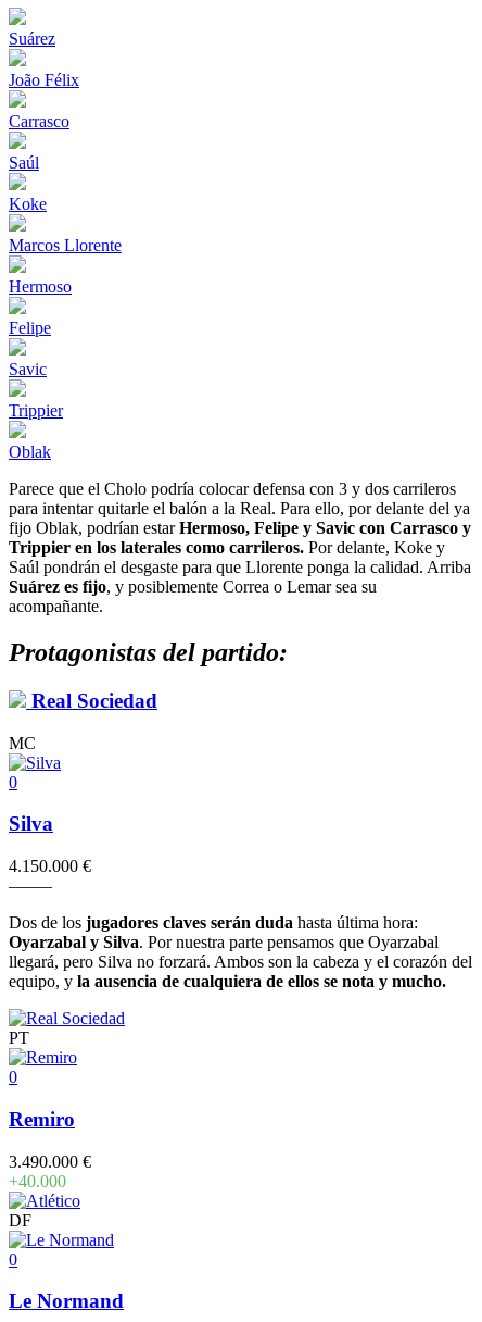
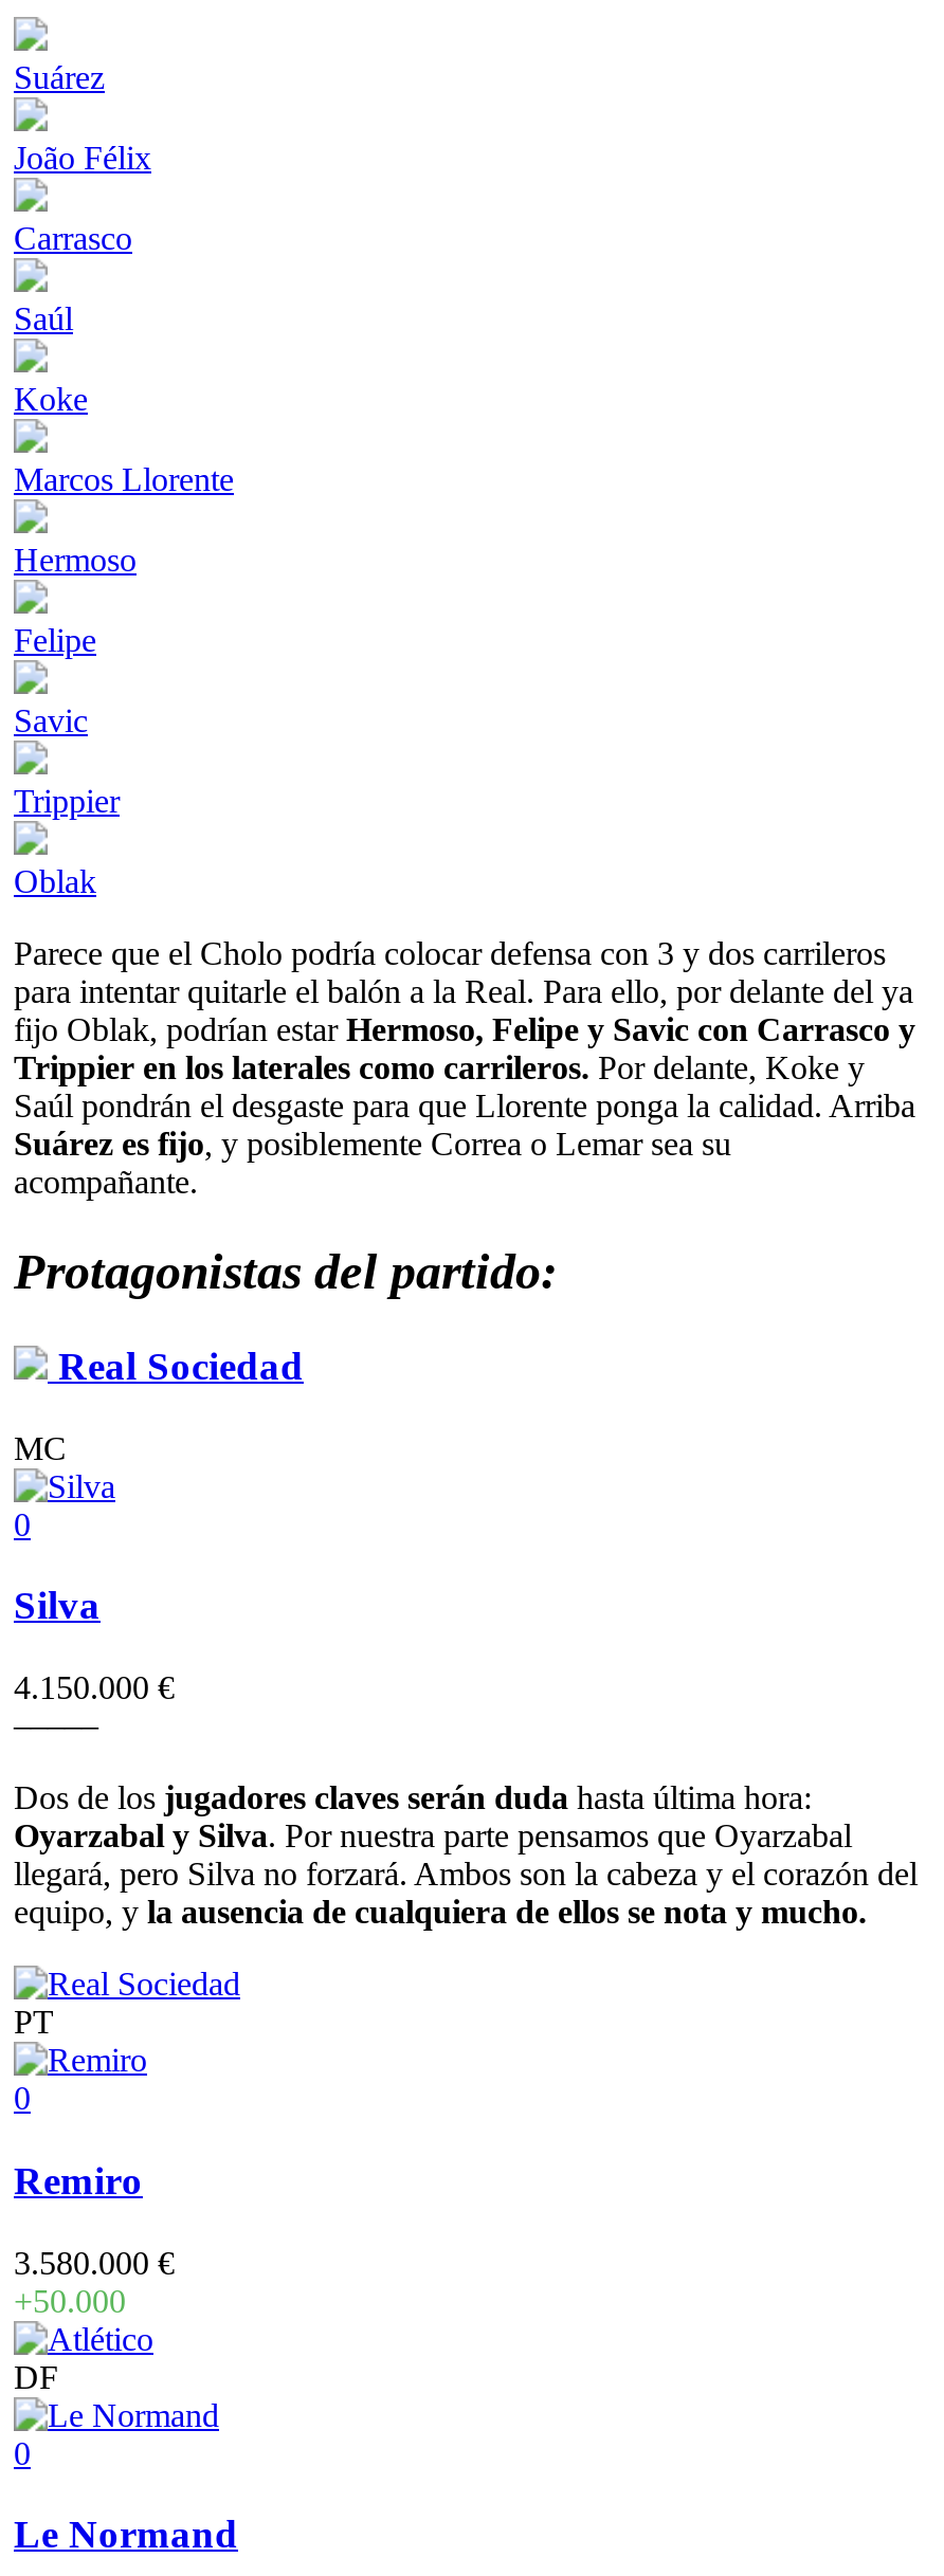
- 3.490.000 €
+ 3.580.000 €

- +40.000
+ +50.000
